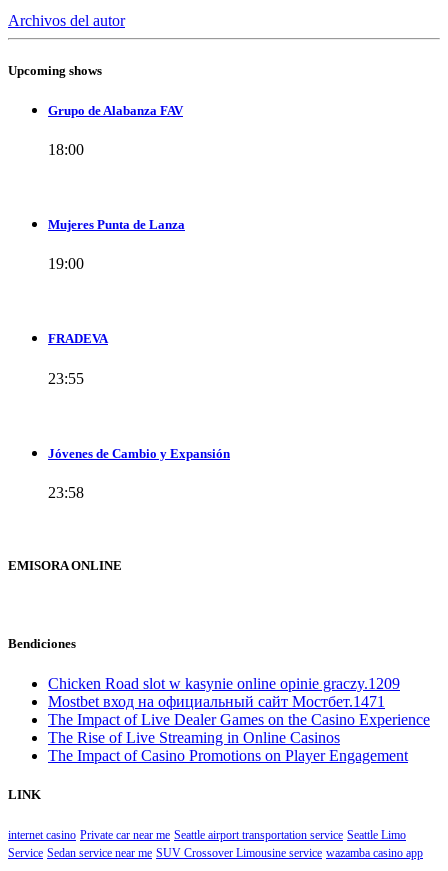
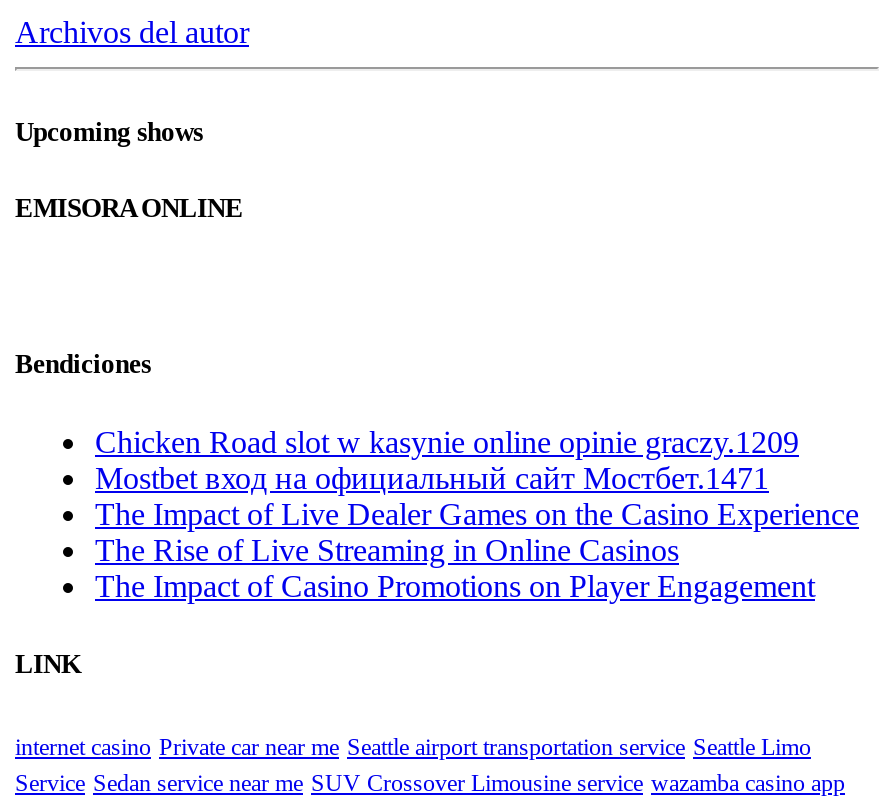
- Grupo de Alabanza FAV
- 18:00

- Mujeres Punta de Lanza
- 19:00

- FRADEVA
- 23:55

- Jóvenes de Cambio y Expansión
- 23:58
